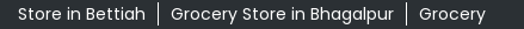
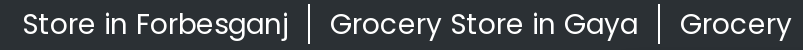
- Store in Bettiah
+ Store in Forbesganj

- Grocery Store in Bhagalpur
+ Grocery Store in Gaya
